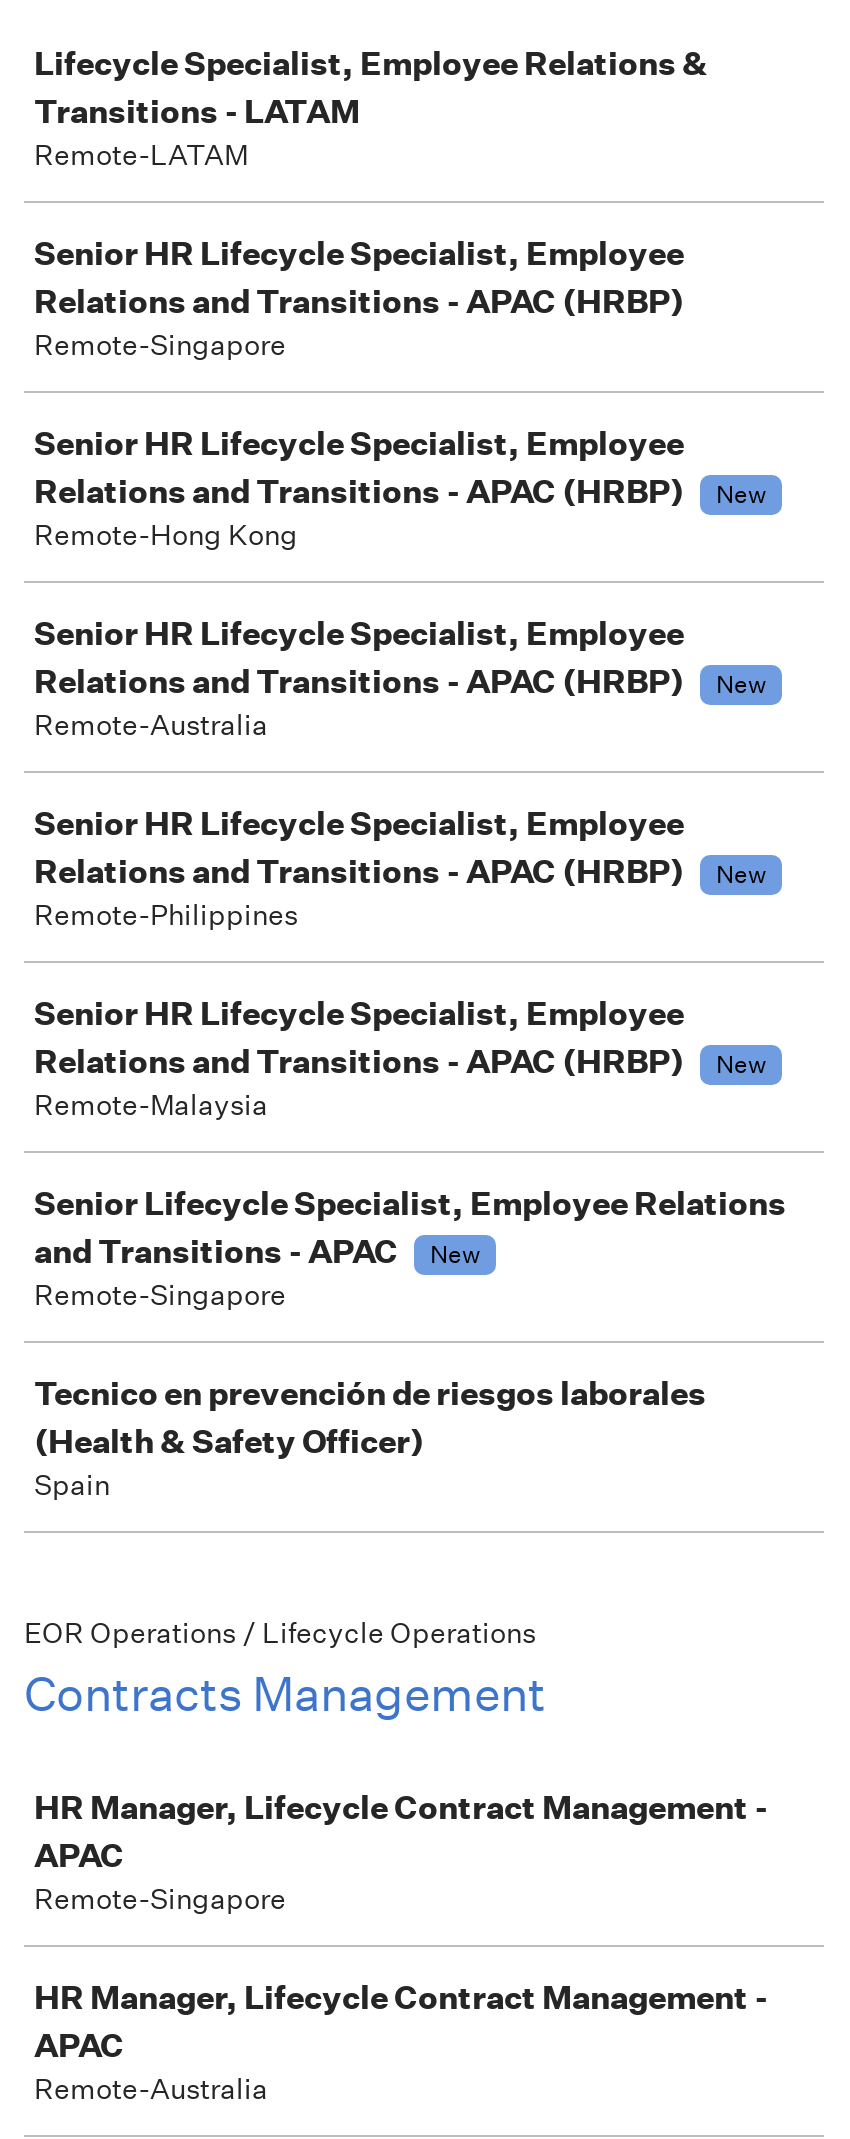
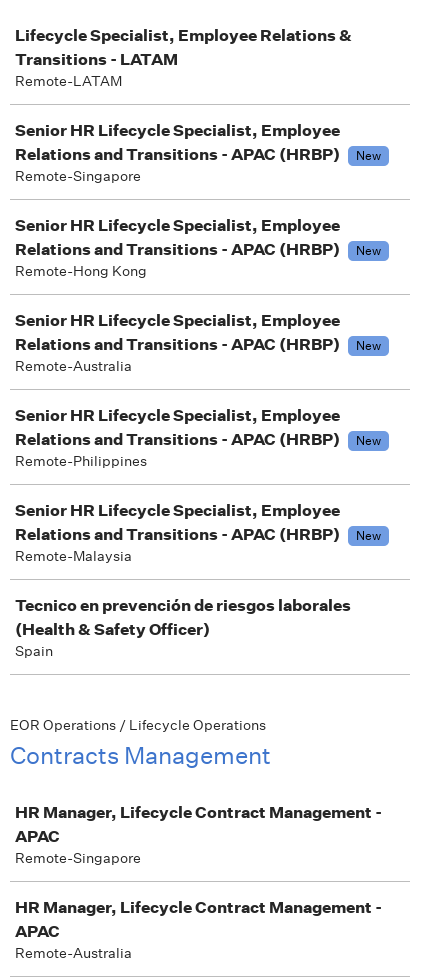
+ New

- Senior Lifecycle Specialist, Employee Relations
- and Transitions - APAC
- New
- Remote-Singapore
